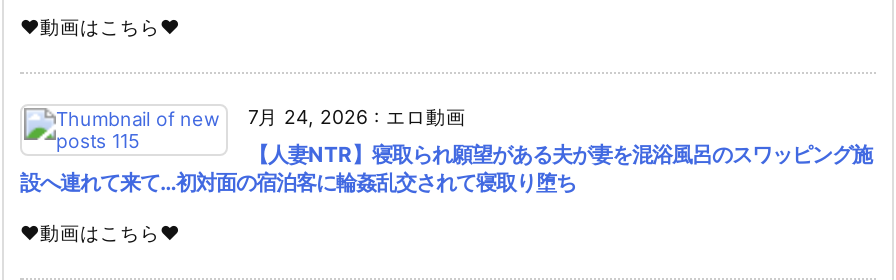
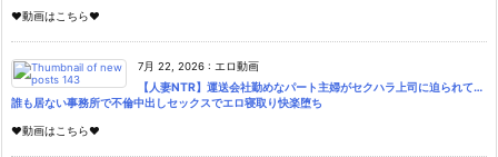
- 7月 24, 2026:エロ動画
+ 7月 22, 2026:エロ動画

- 【人妻NTR】寝取られ願望がある夫が妻を混浴風呂のスワッピング施
+ 【人妻NTR】運送会社勤めなパート主婦がセクハラ上司に迫られて…

- 設へ連れて来て…初対面の宿泊客に輪姦乱交されて寝取り堕ち
+ 誰も居ない事務所で不倫中出しセックスでエロ寝取り快楽堕ち
